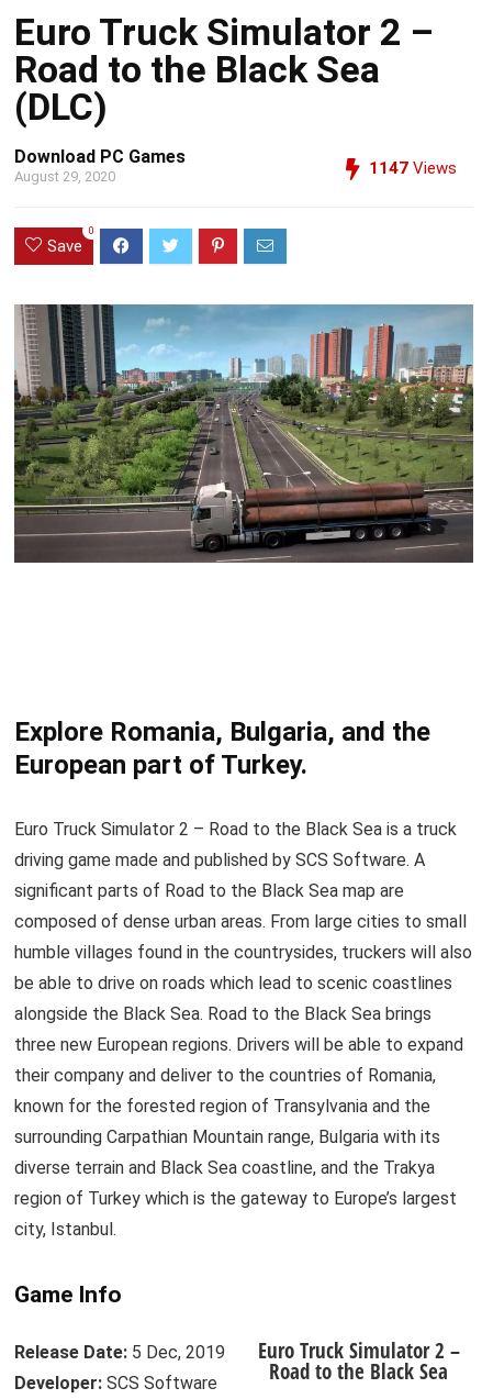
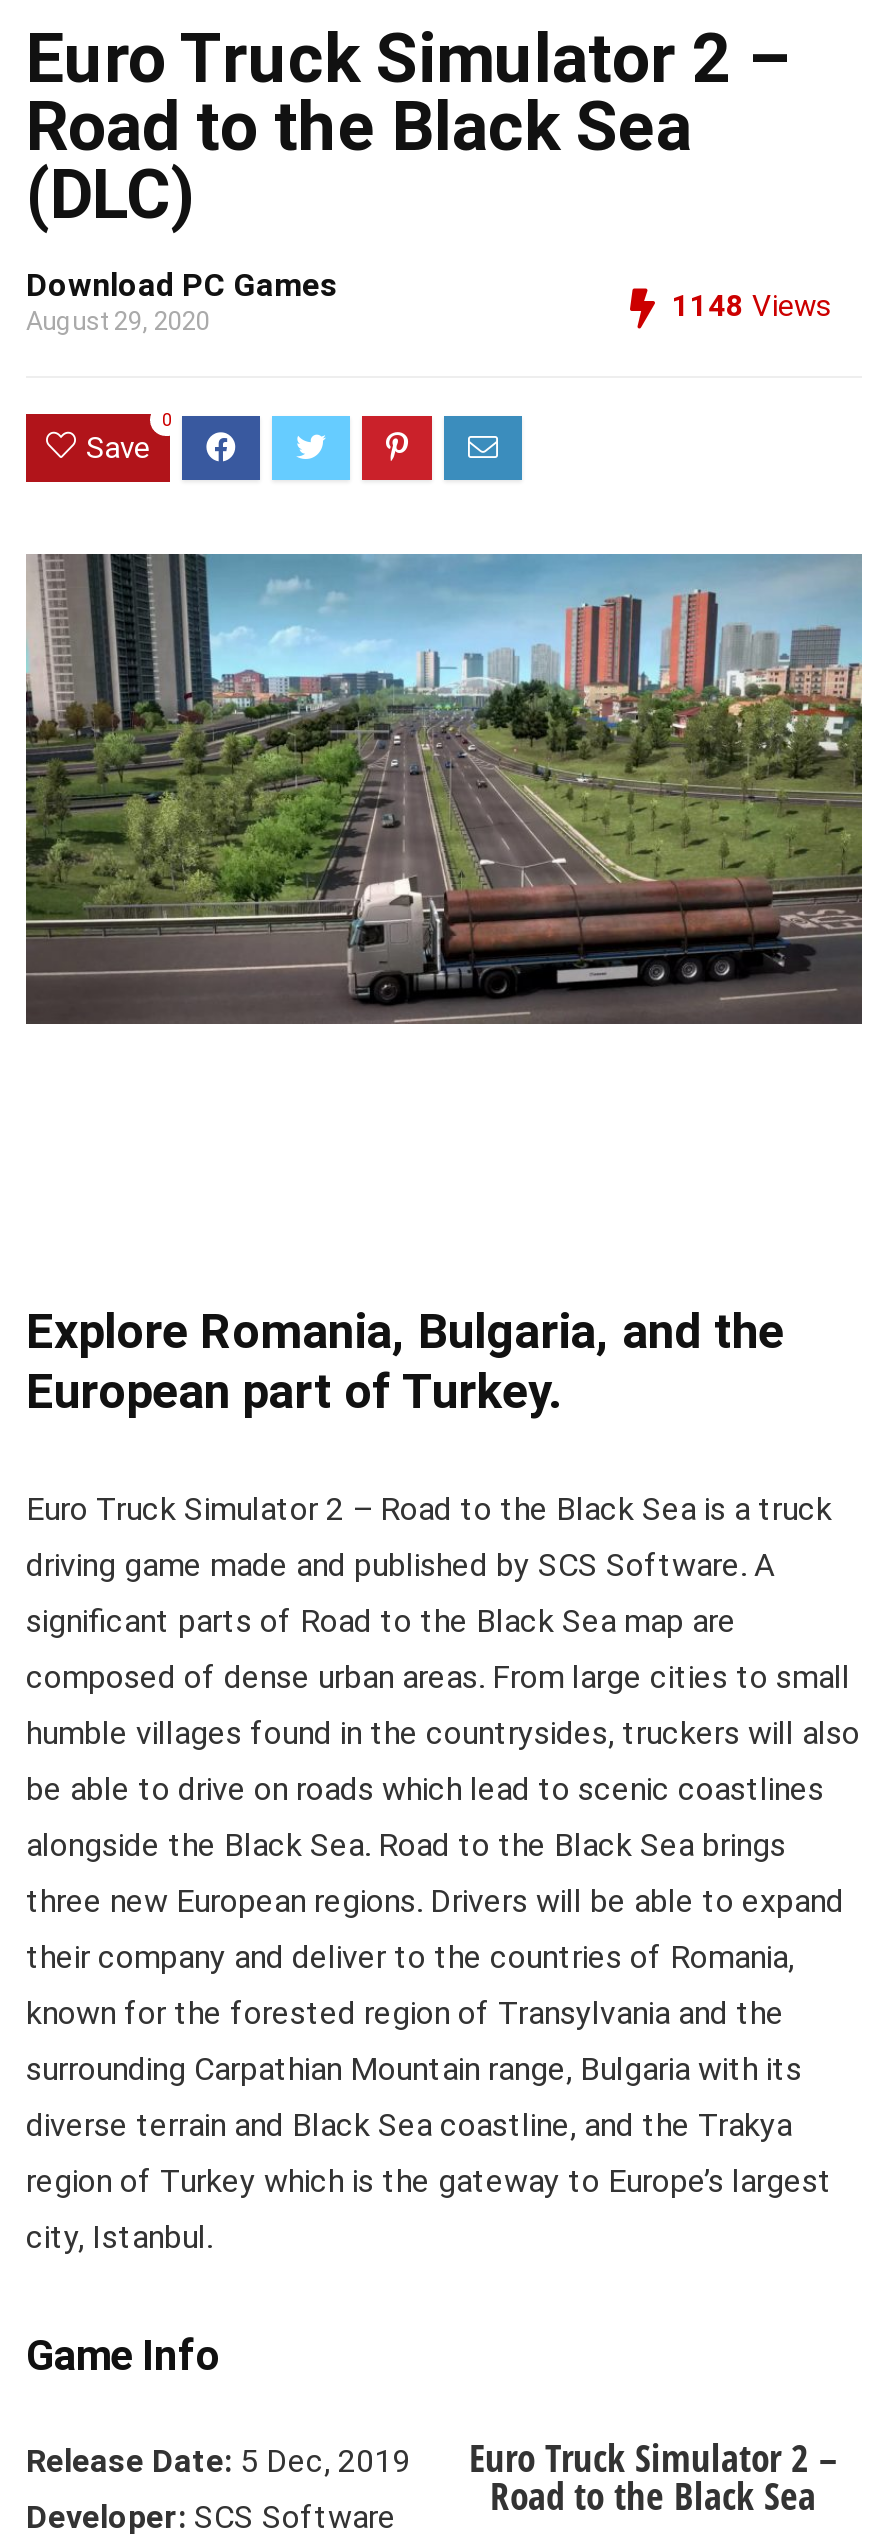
- 1147 Views
+ 1148 Views
